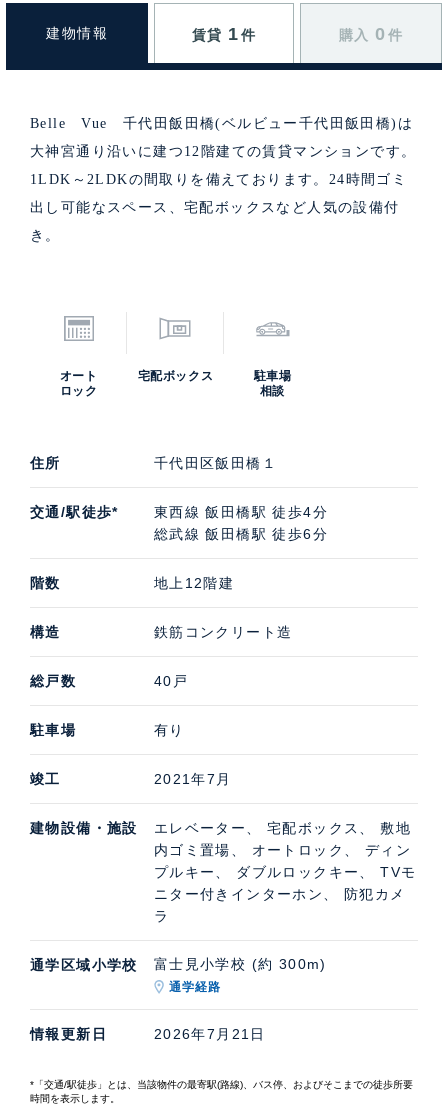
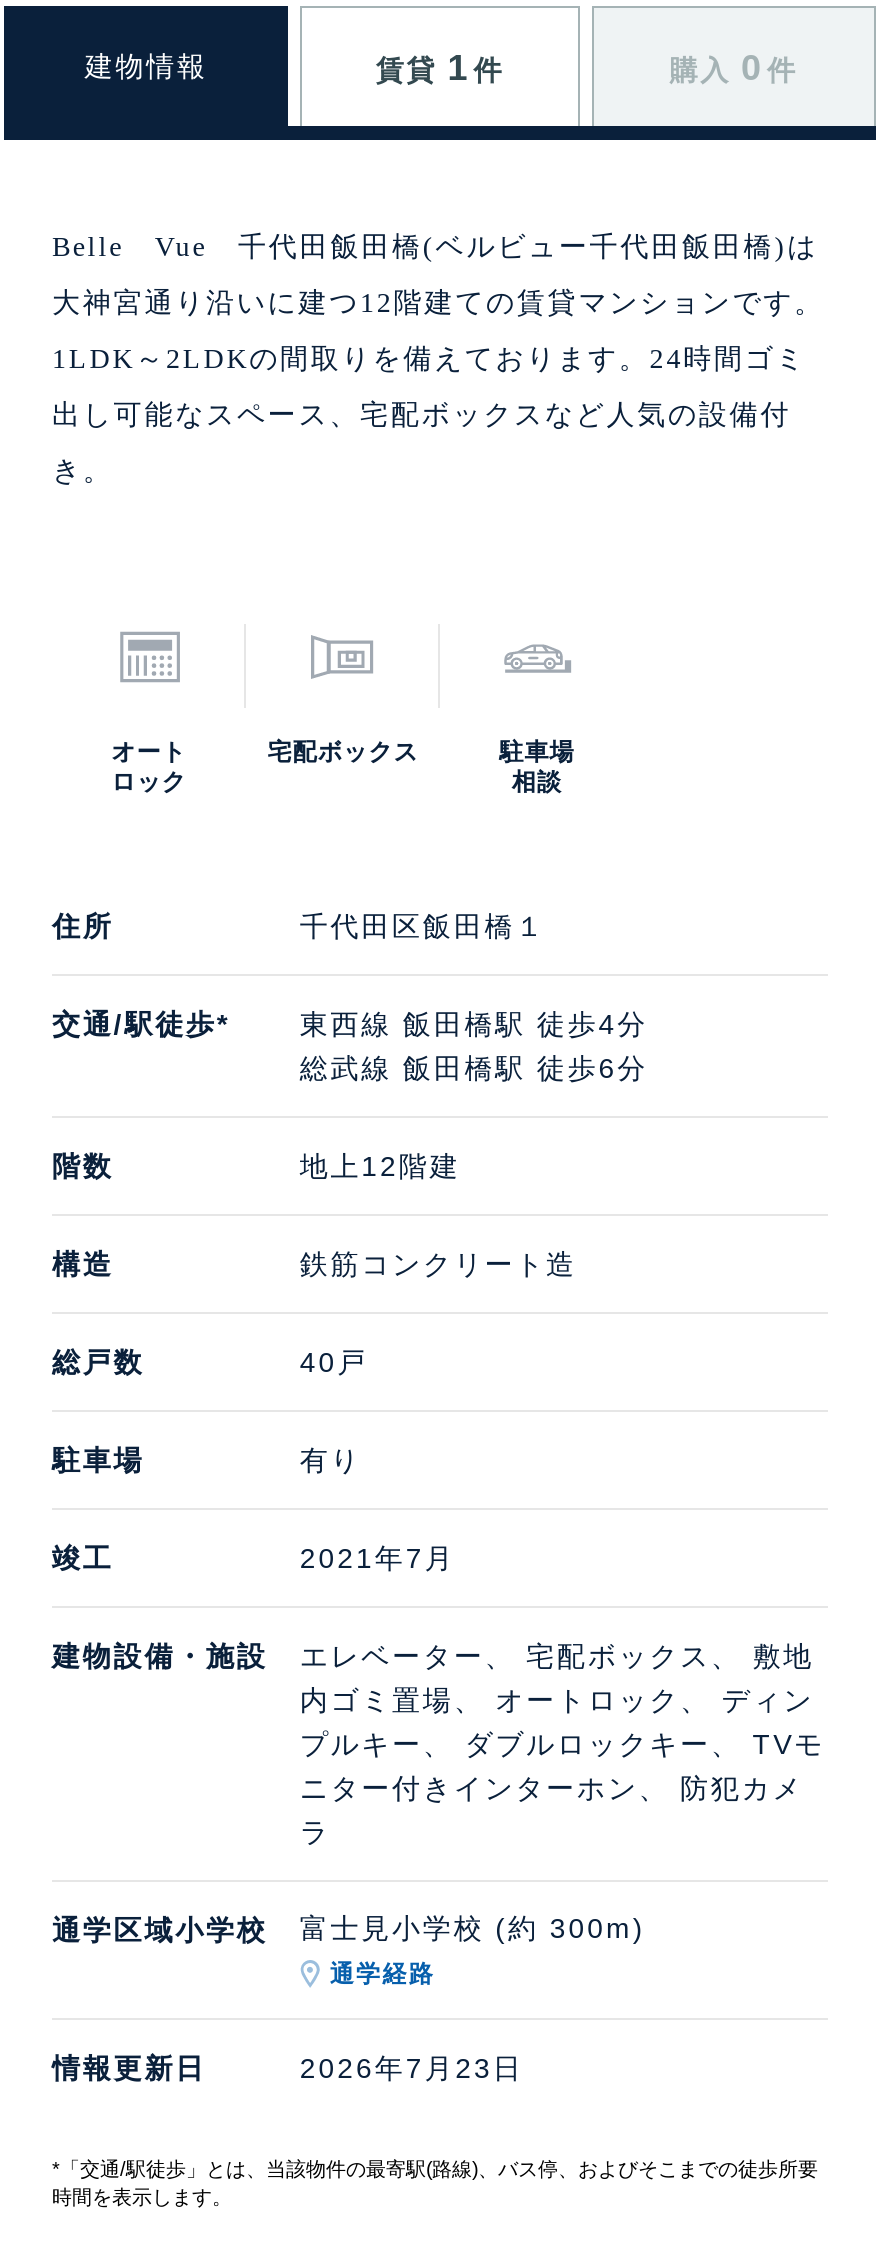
- 2026年7月21日
+ 2026年7月23日
